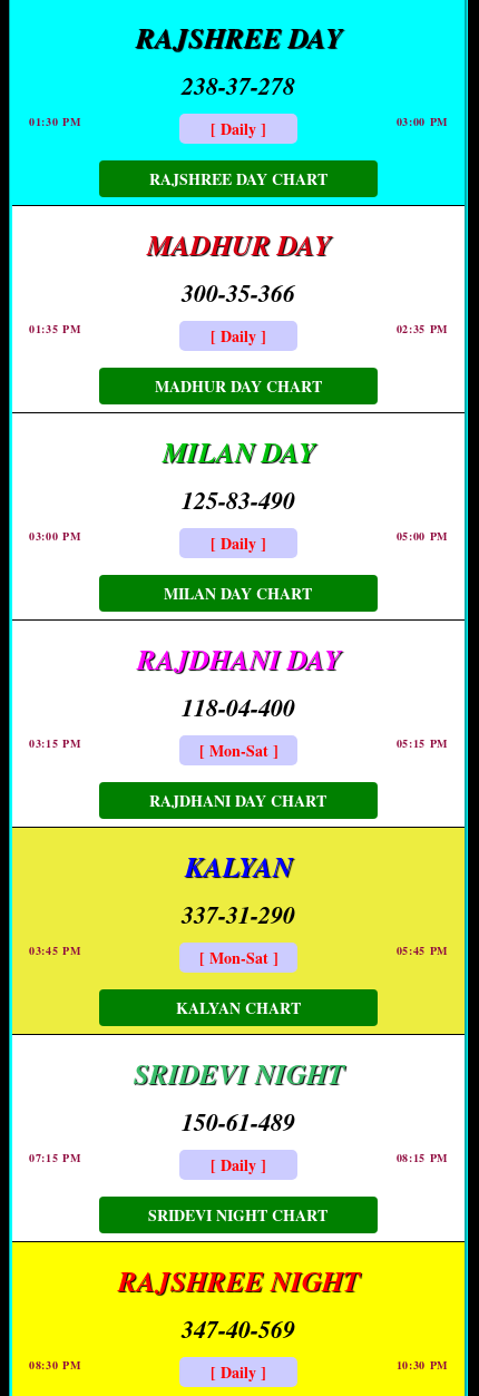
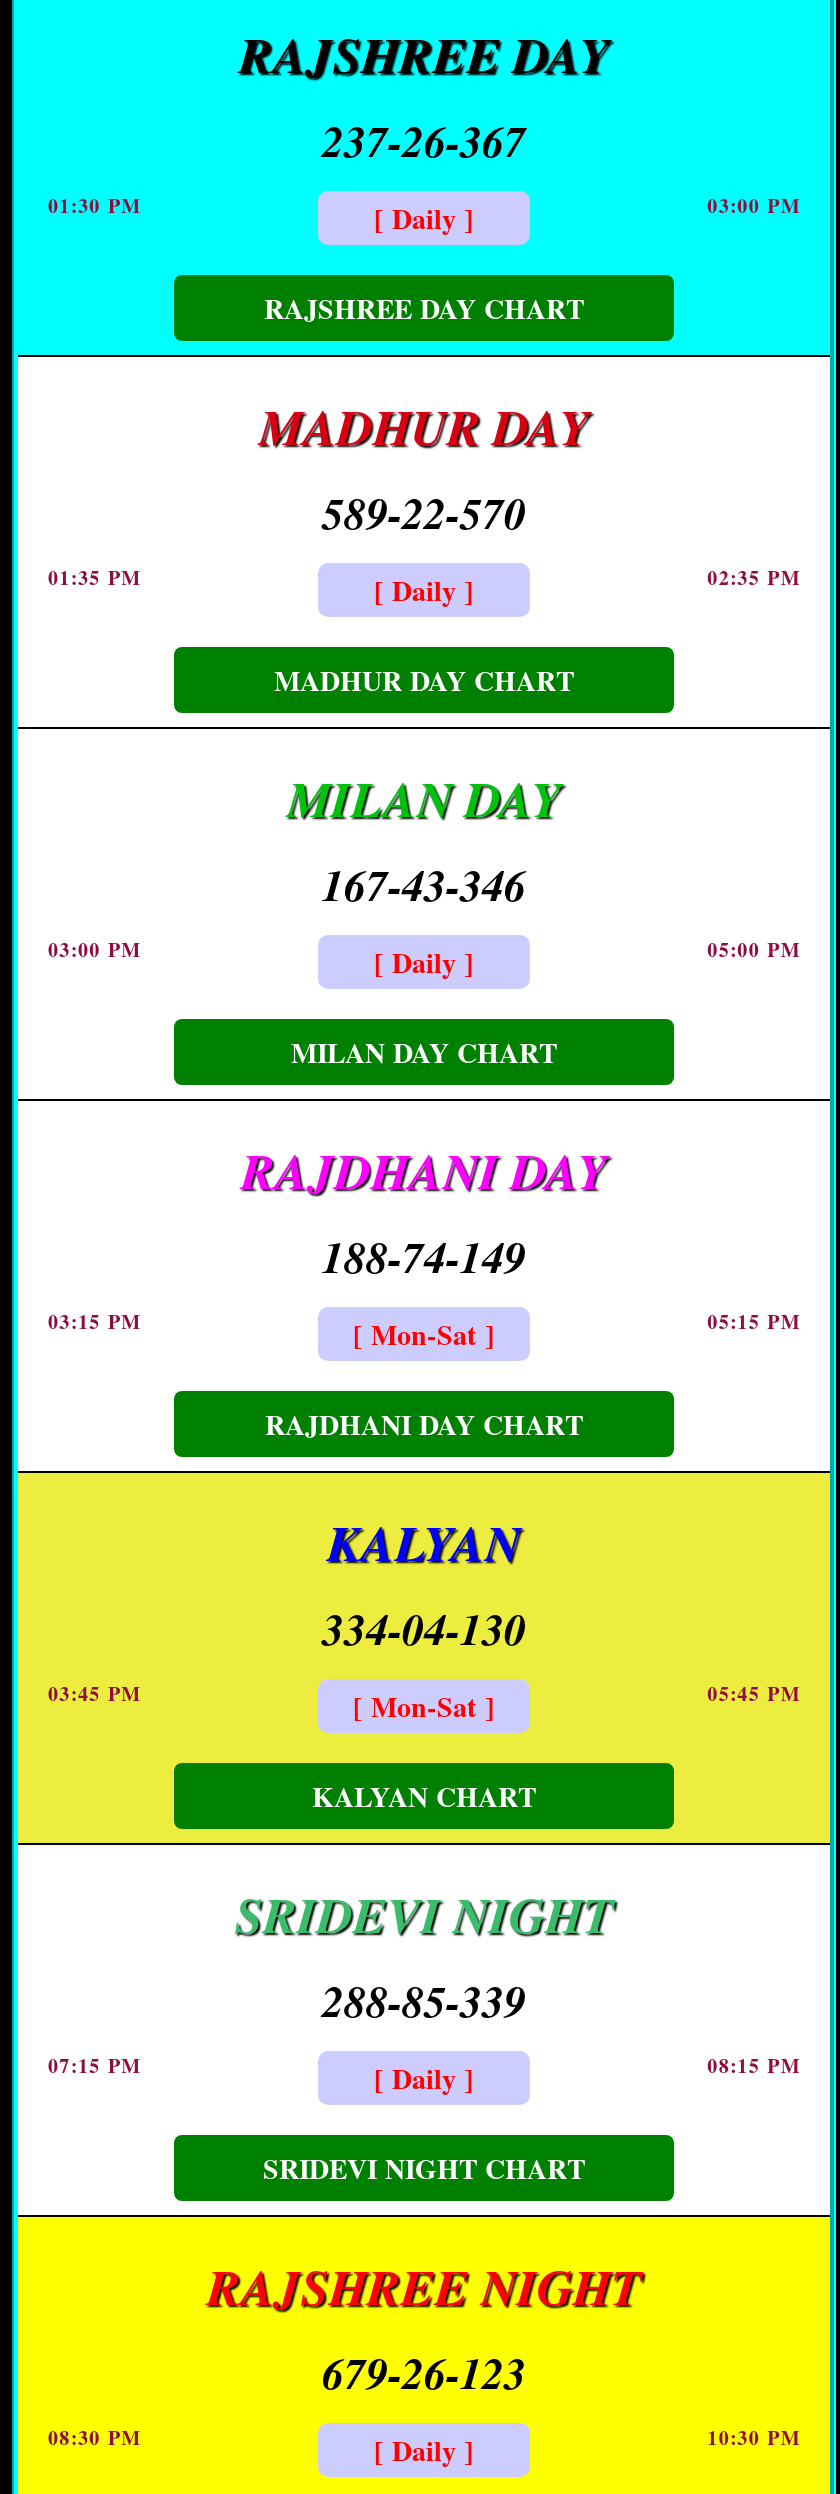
- 238-37-278
+ 237-26-367

- 300-35-366
+ 589-22-570

- 125-83-490
+ 167-43-346

- 118-04-400
+ 188-74-149

- 337-31-290
+ 334-04-130

- 150-61-489
+ 288-85-339

- 347-40-569
+ 679-26-123
